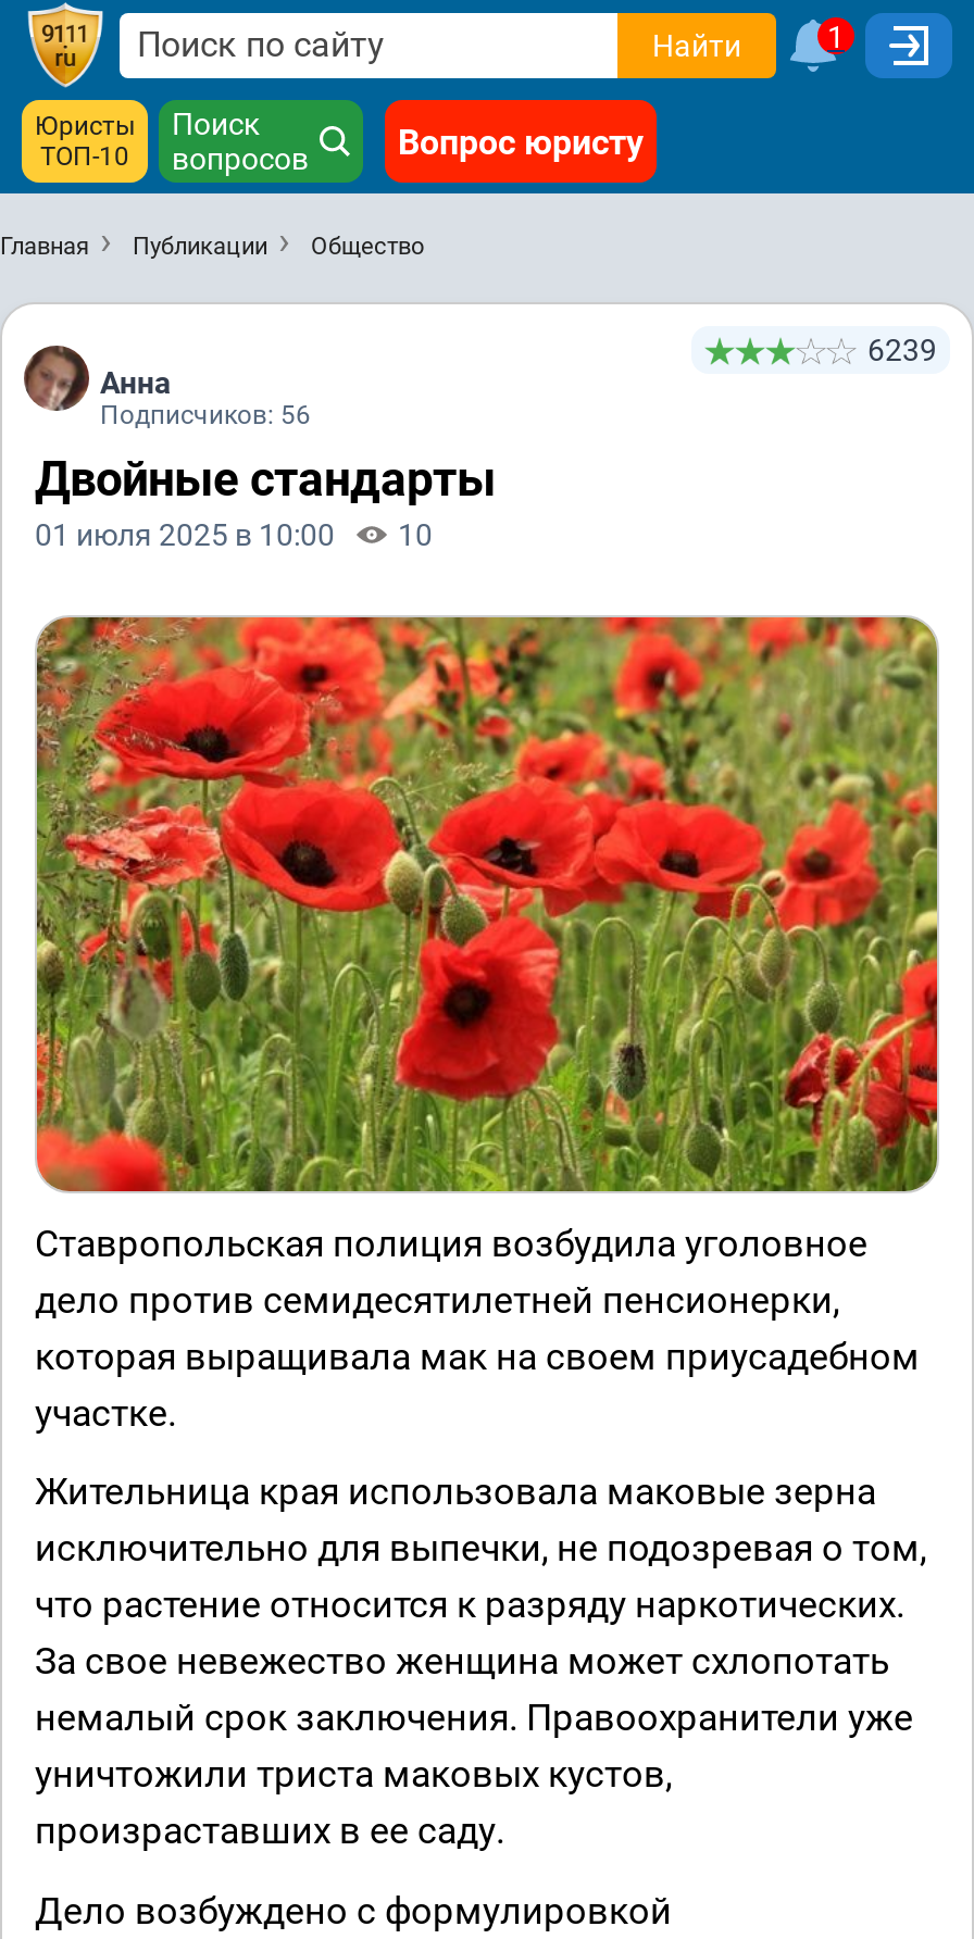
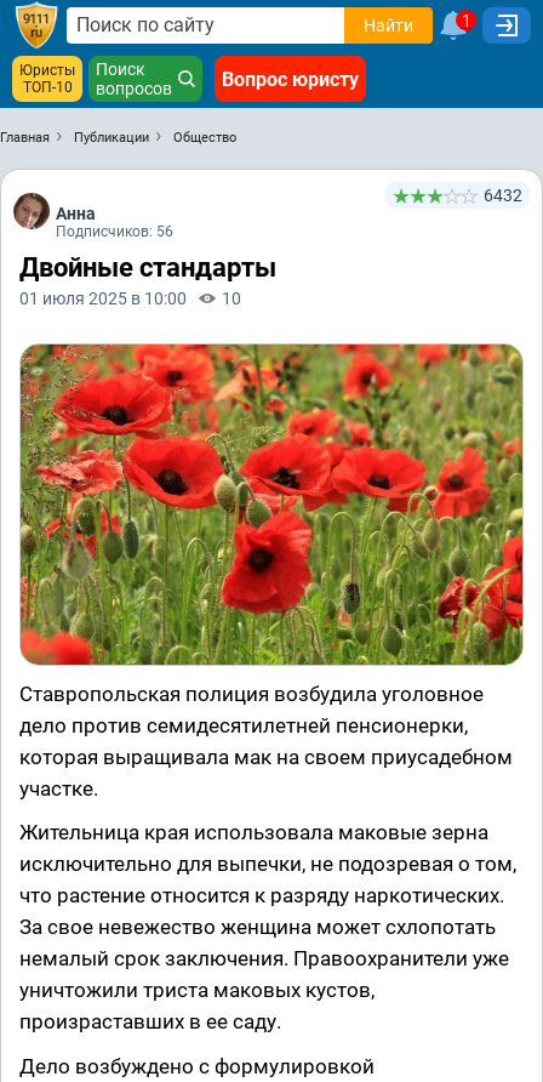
- 6239
+ 6432
